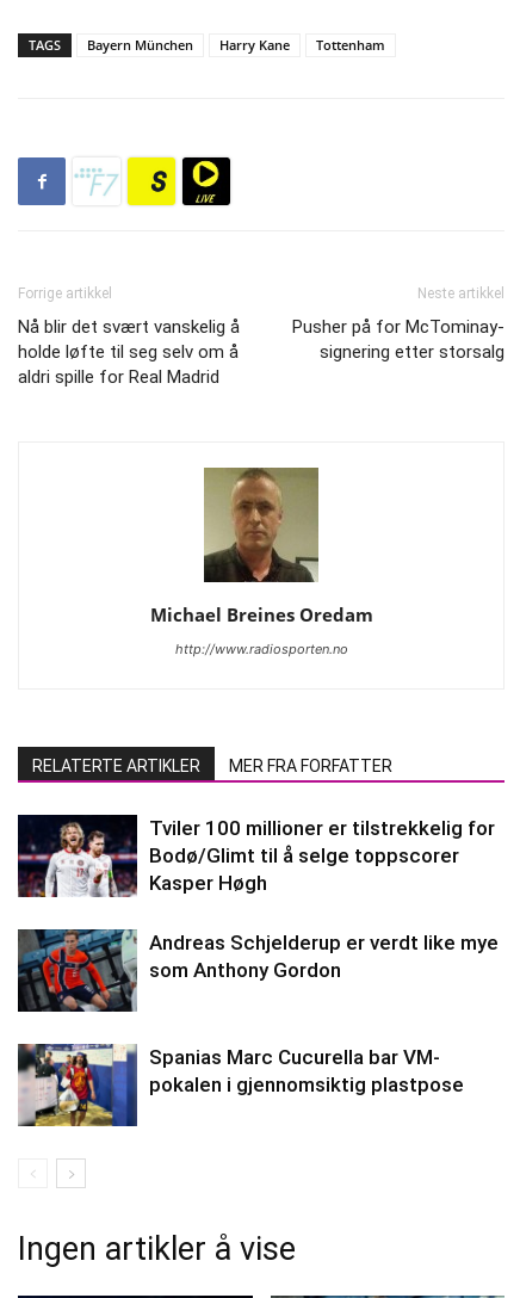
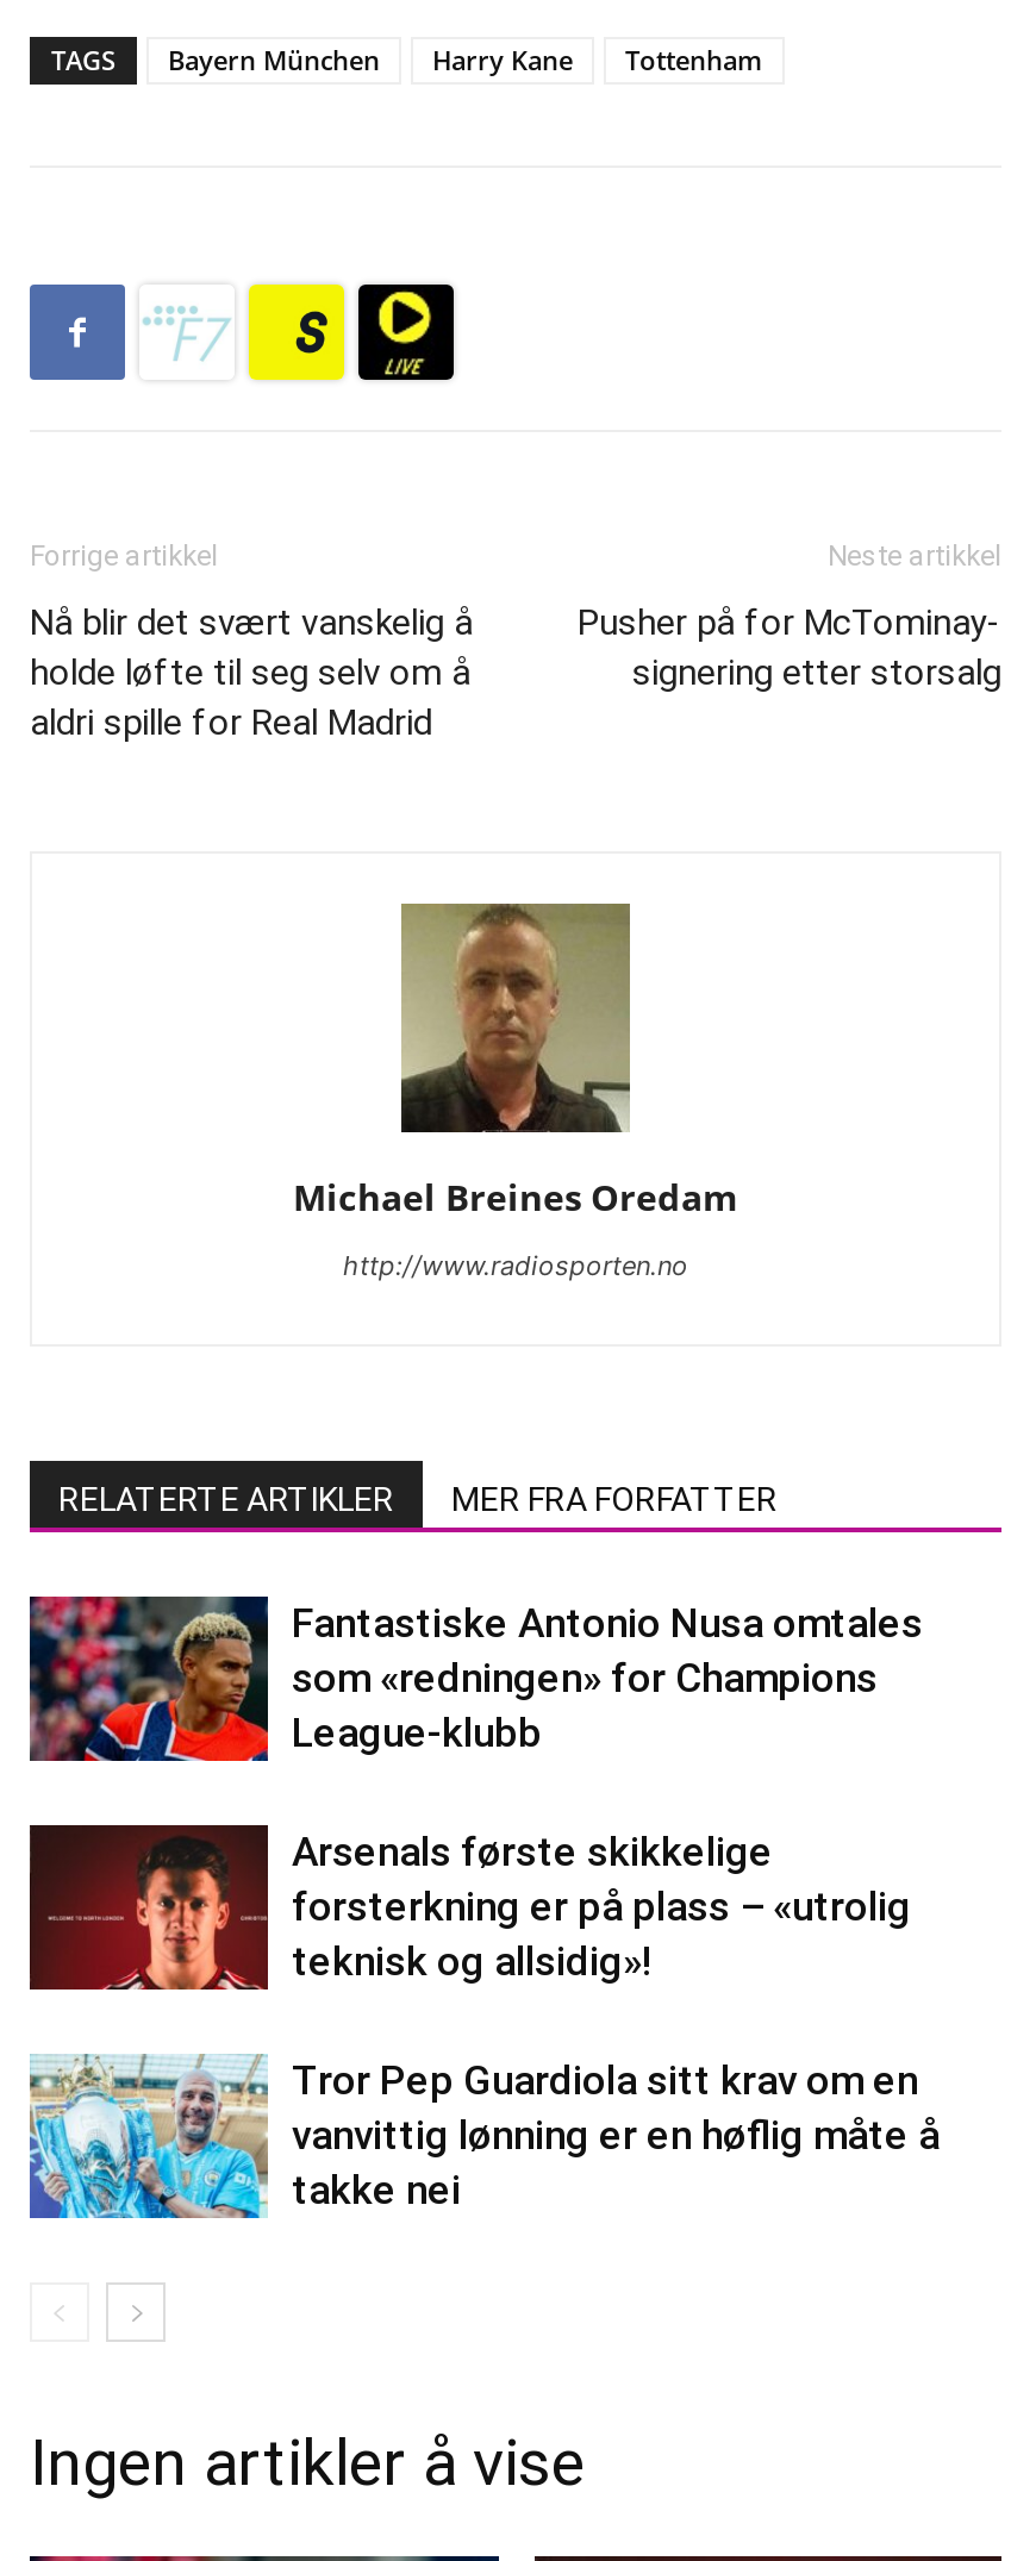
- [image]
- Tviler 100 millioner er tilstrekkelig for
- Bodø/Glimt til å selge toppscorer
- Kasper Høgh
+ [image]
+ Fantastiske Antonio Nusa omtales
+ som «redningen» for Champions
+ League-klubb

- [image]
- Andreas Schjelderup er verdt like mye
- som Anthony Gordon
+ [image]
+ Arsenals første skikkelige
+ forsterkning er på plass – «utrolig
+ teknisk og allsidig»!

- [image]
- Spanias Marc Cucurella bar VM-
- pokalen i gjennomsiktig plastpose
+ [image]
+ Tror Pep Guardiola sitt krav om en
+ vanvittig lønning er en høflig måte å
+ takke nei
